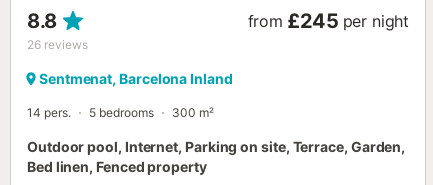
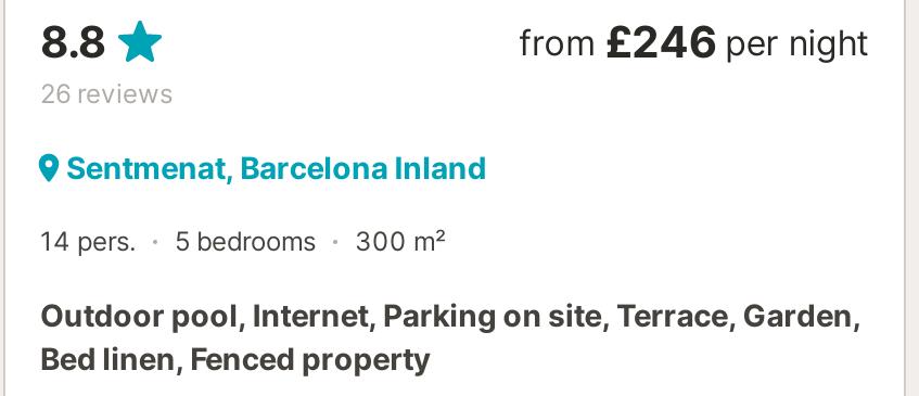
- from £245 per night
+ from £246 per night
